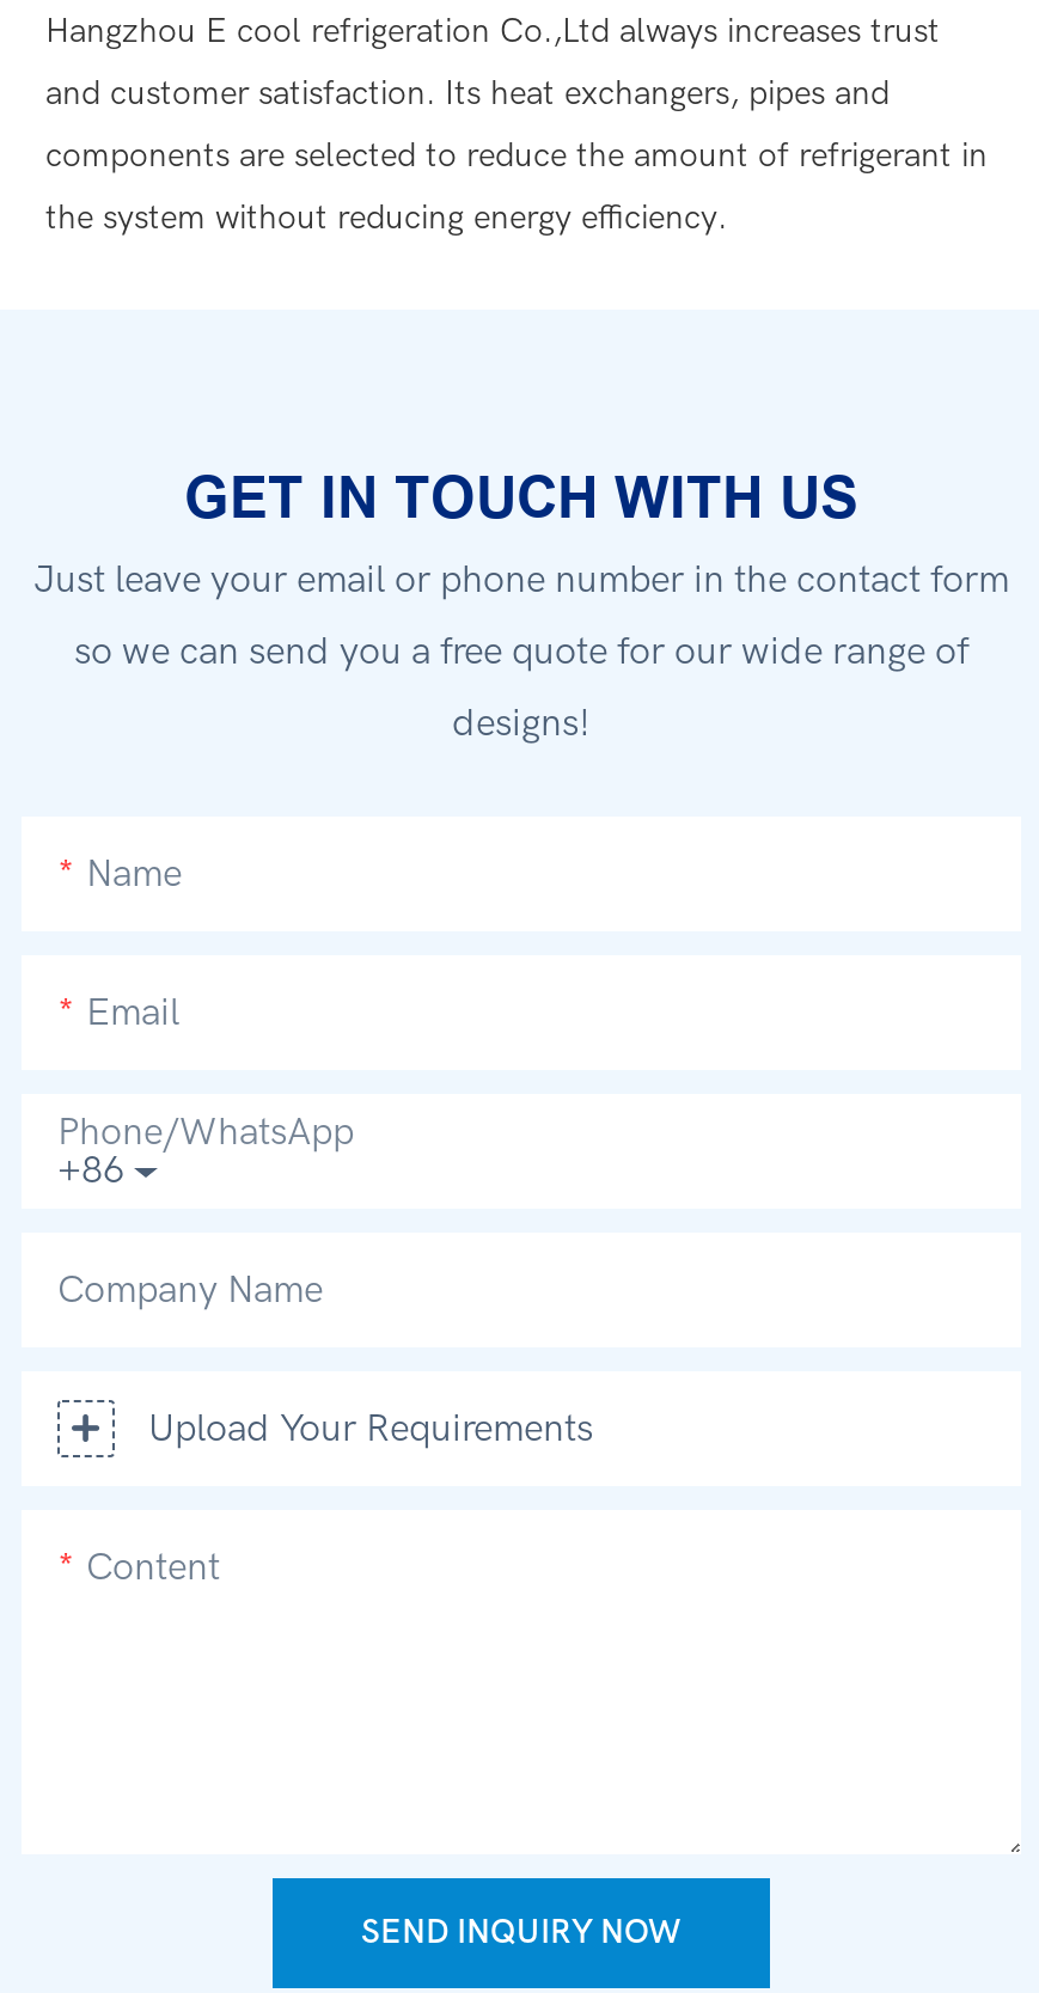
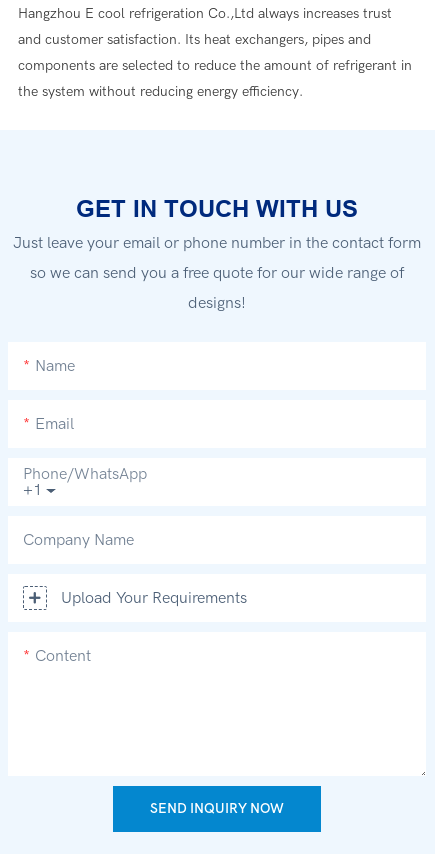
- +86
+ +1
